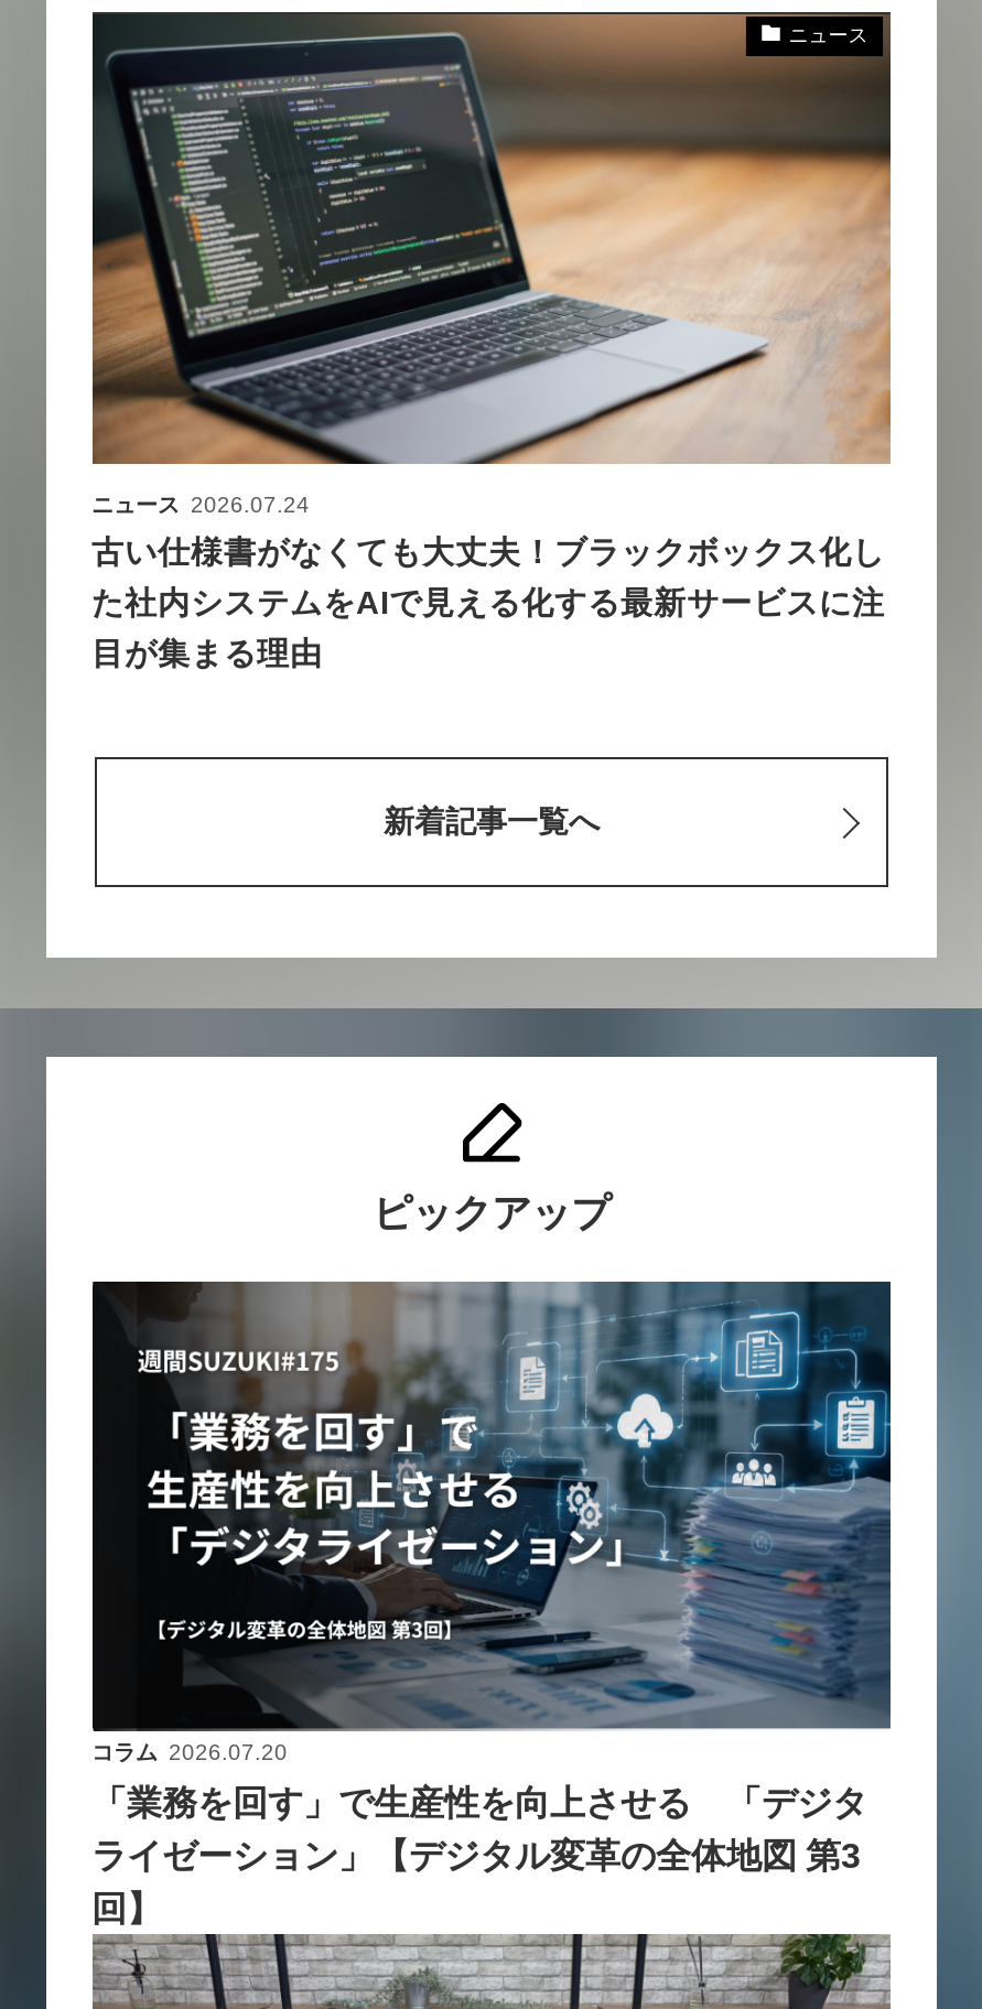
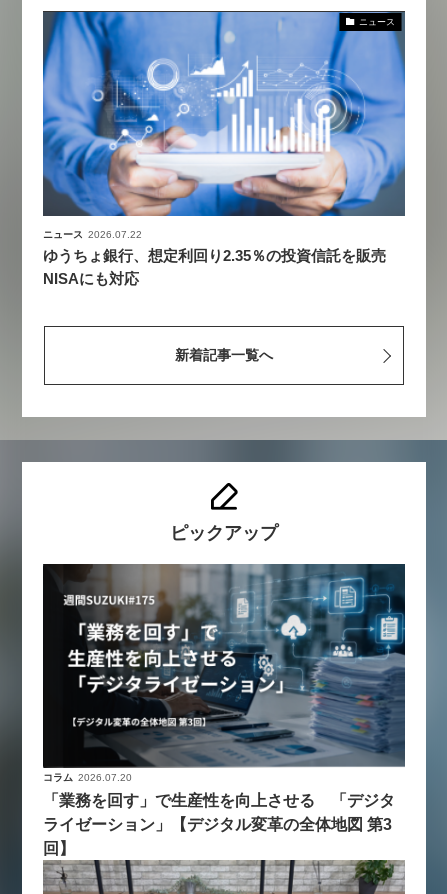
- [image]
- ニュース 2026.07.24
+ [image]
+ ニュース 2026.07.22

- 古い仕様書がなくても大丈夫！ブラックボックス化し
- た社内システムをAIで見える化する最新サービスに注
- 目が集まる理由
+ ゆうちょ銀行、想定利回り2.35％の投資信託を販売
+ NISAにも対応
